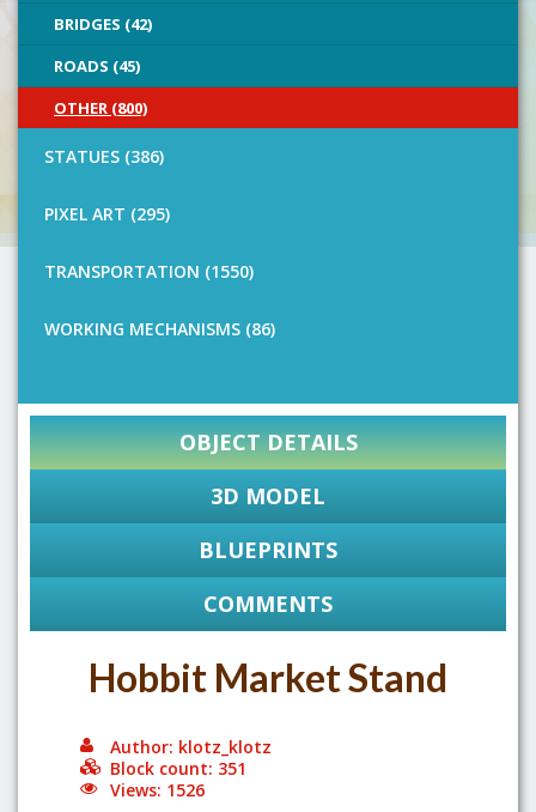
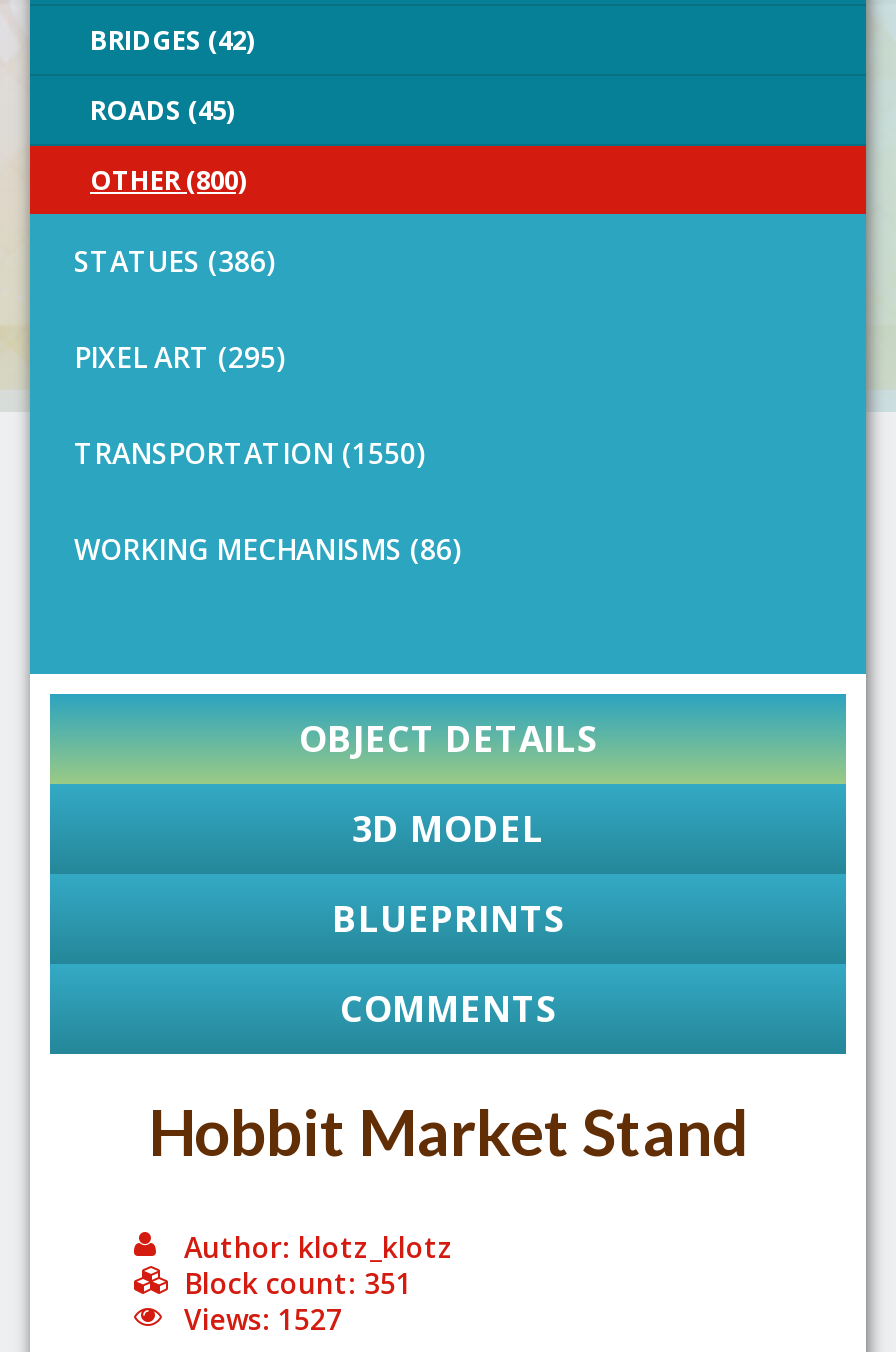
- Views: 1526
+ Views: 1527
